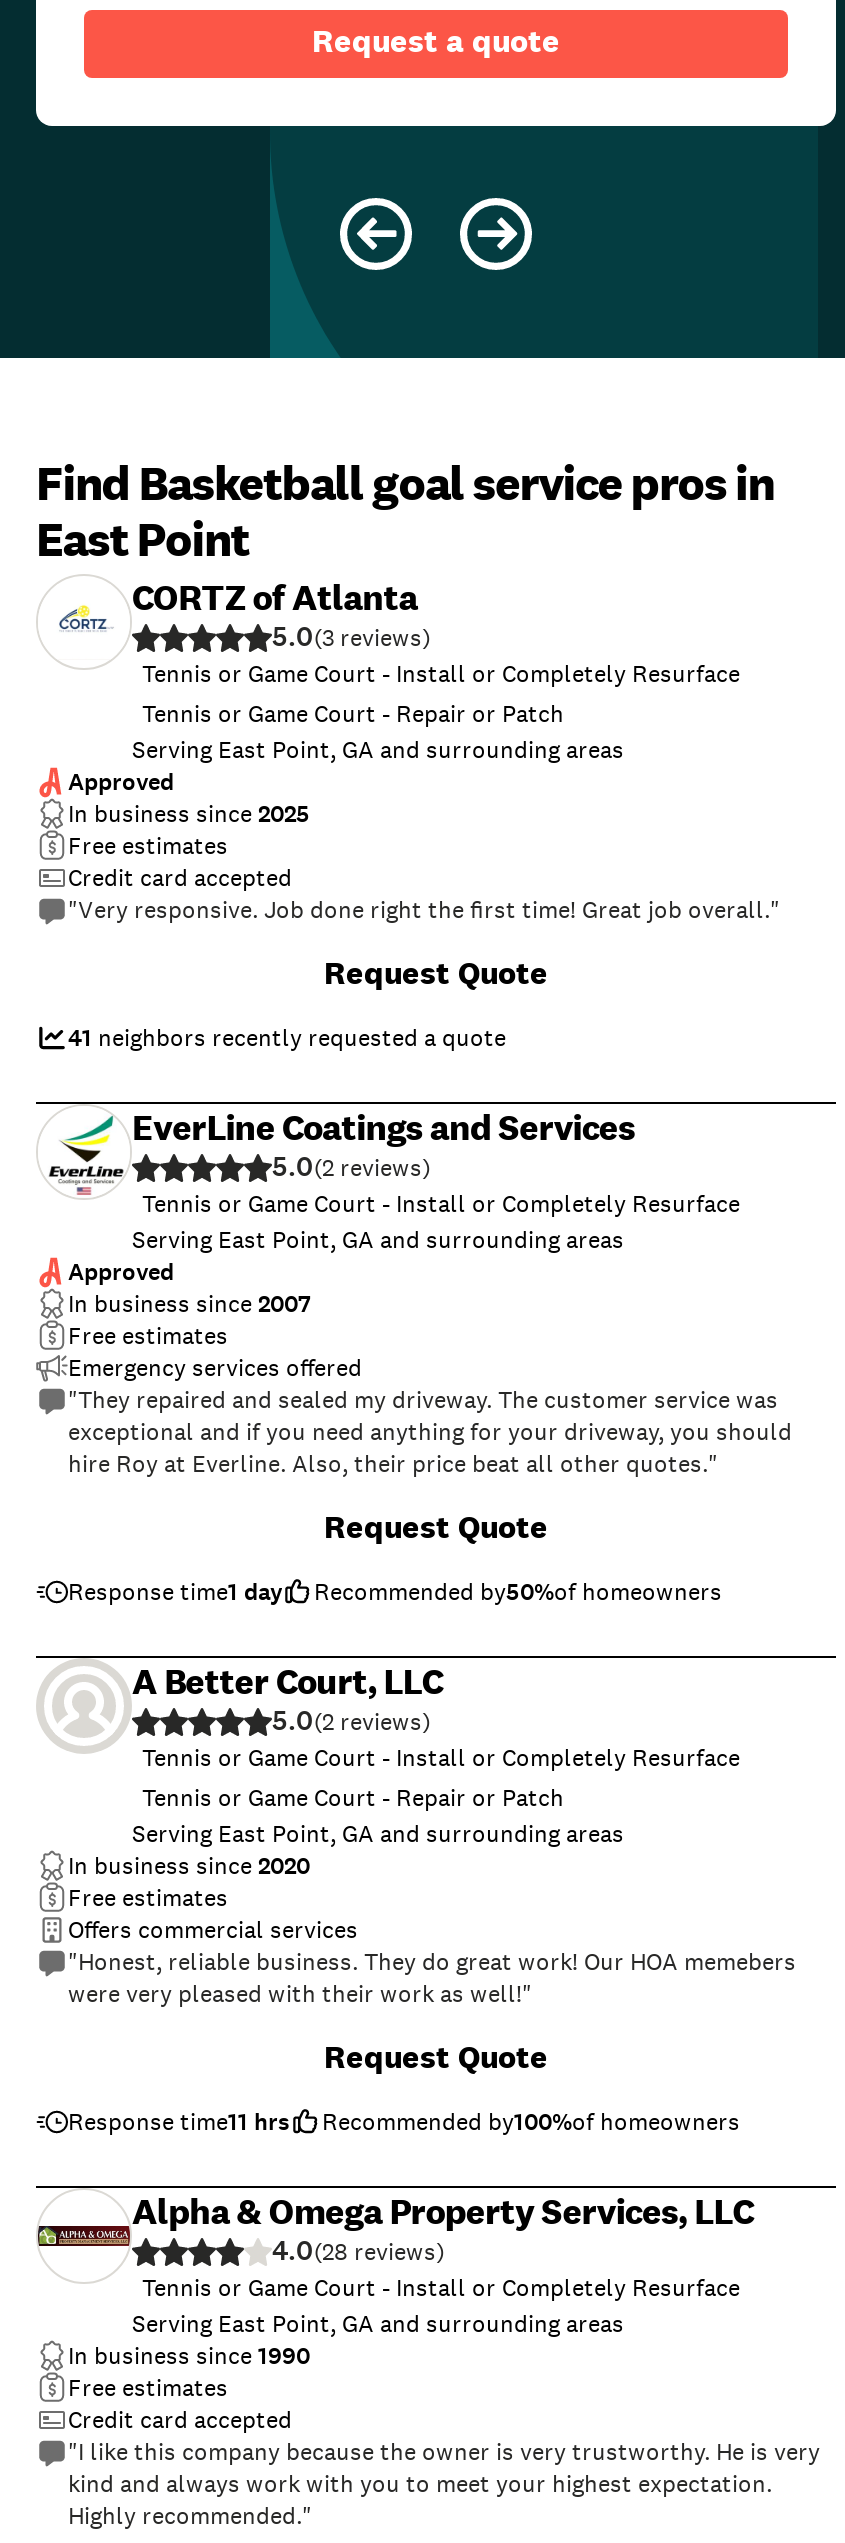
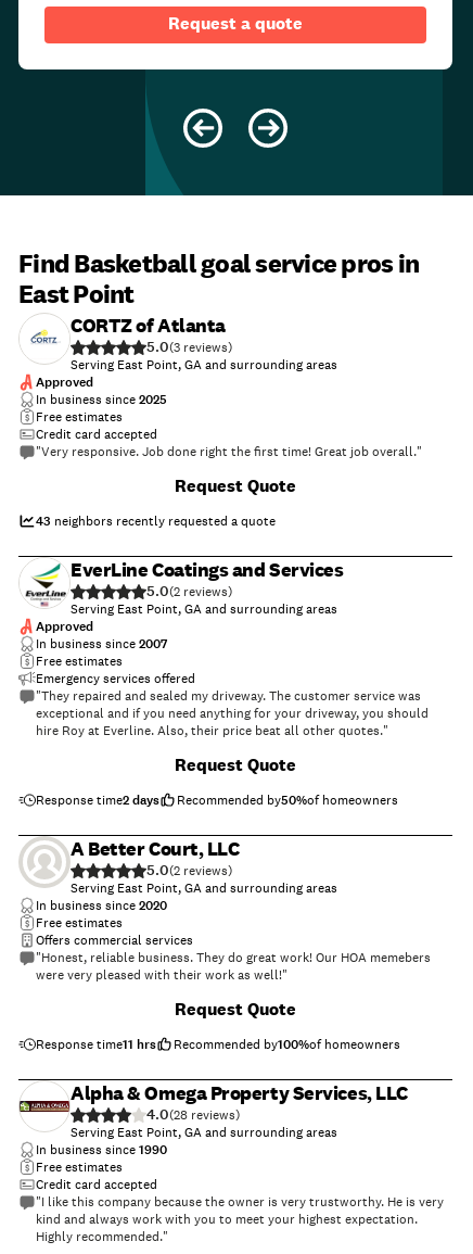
- Tennis or Game Court - Install or Completely Resurface
- Tennis or Game Court - Repair or Patch

- 41 neighbors recently requested a quote
+ 43 neighbors recently requested a quote

- Tennis or Game Court - Install or Completely Resurface

- Response time 1 day
+ Response time 2 days

- Tennis or Game Court - Install or Completely Resurface
- Tennis or Game Court - Repair or Patch

- Tennis or Game Court - Install or Completely Resurface
